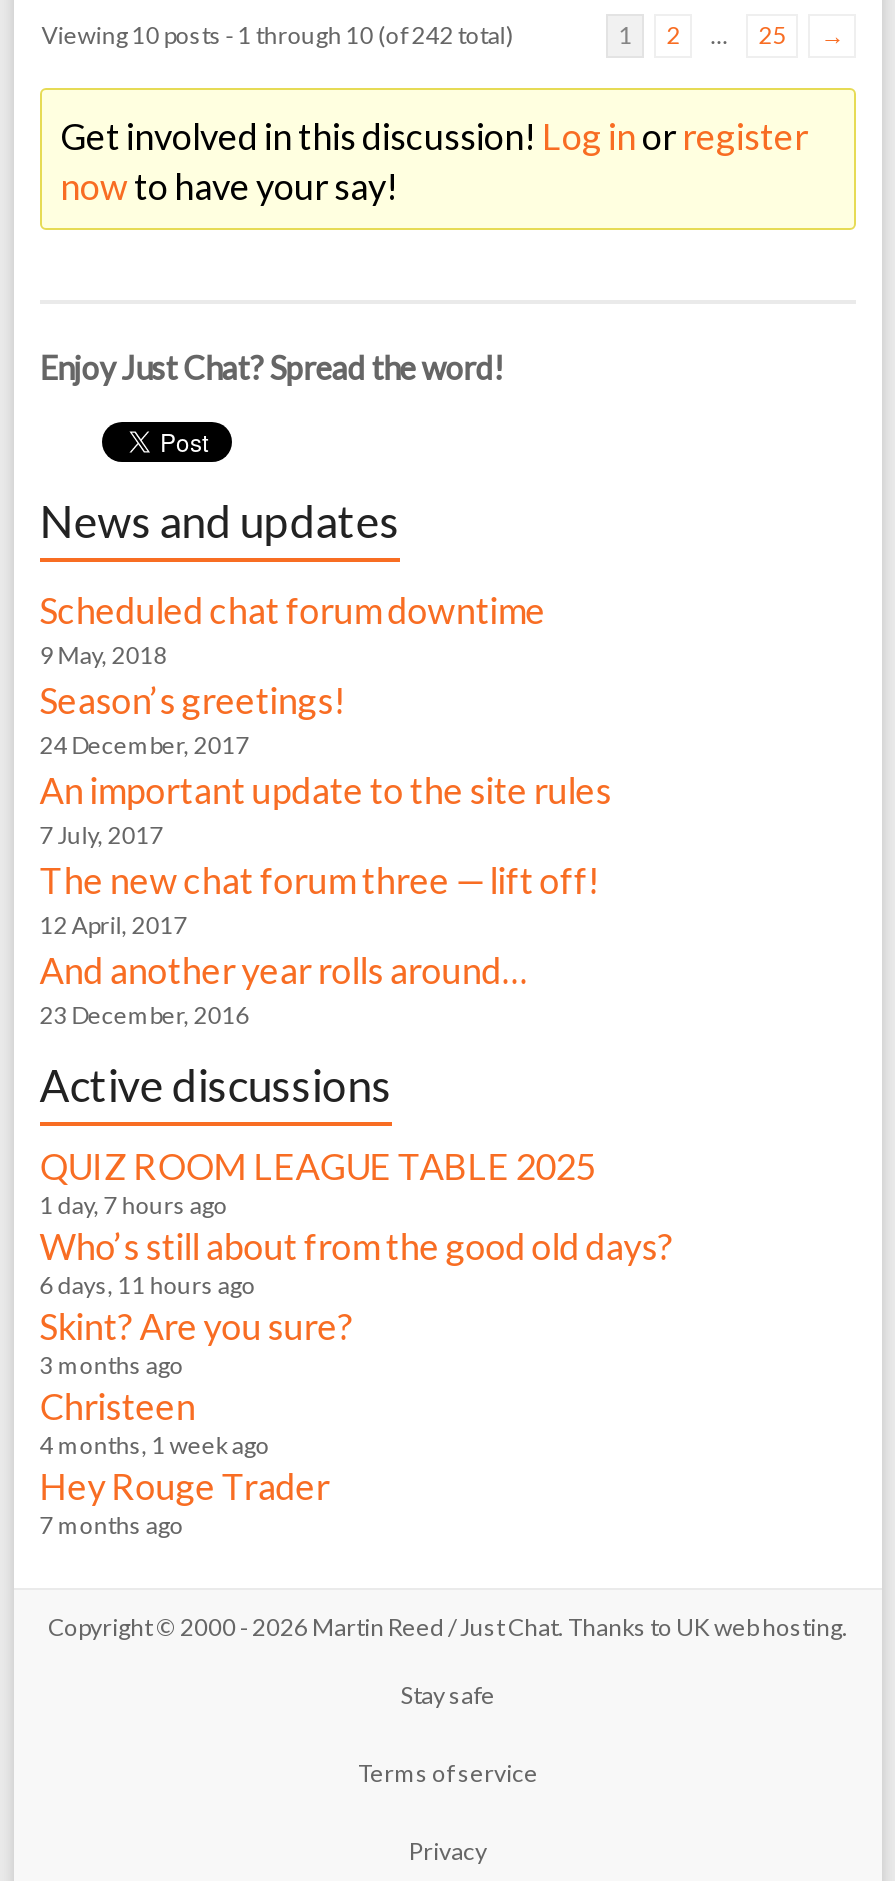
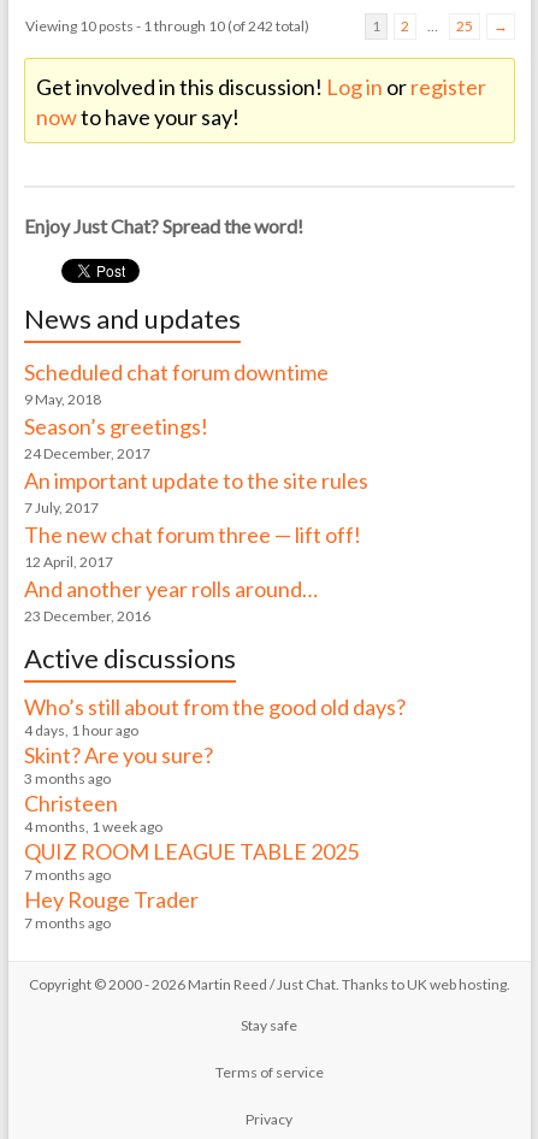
moved down: QUIZ ROOM LEAGUE TABLE 2025

- 1 day, 7 hours ago

moved up: Who’s still about from the good old days?

- 6 days, 11 hours ago
+ 4 days, 1 hour ago

moved up: Skint? Are you sure? | 3 months ago | Christeen | 4 months, 1 week ago

+ 7 months ago
